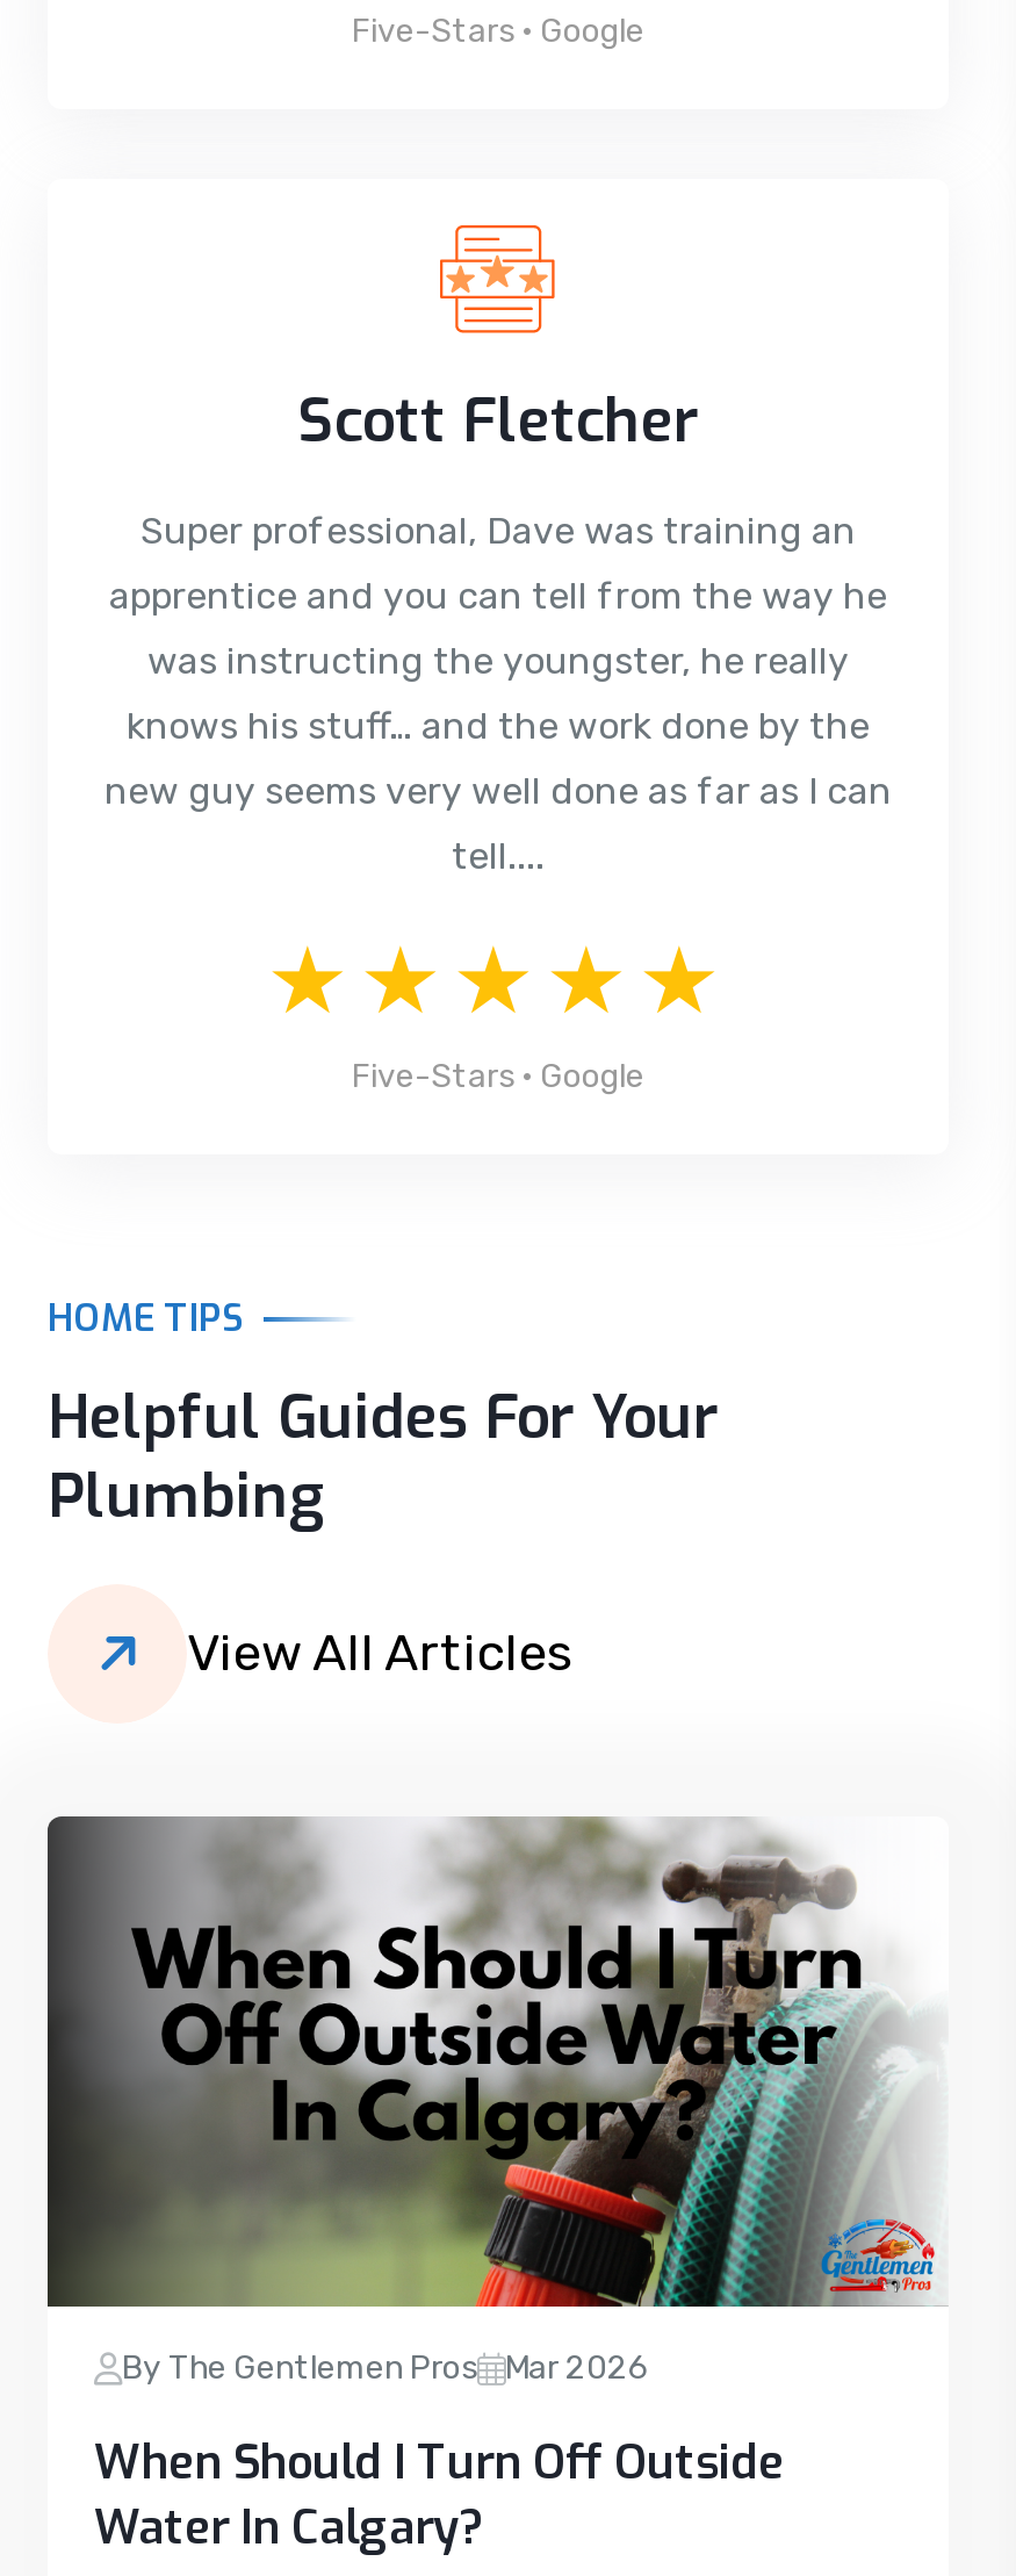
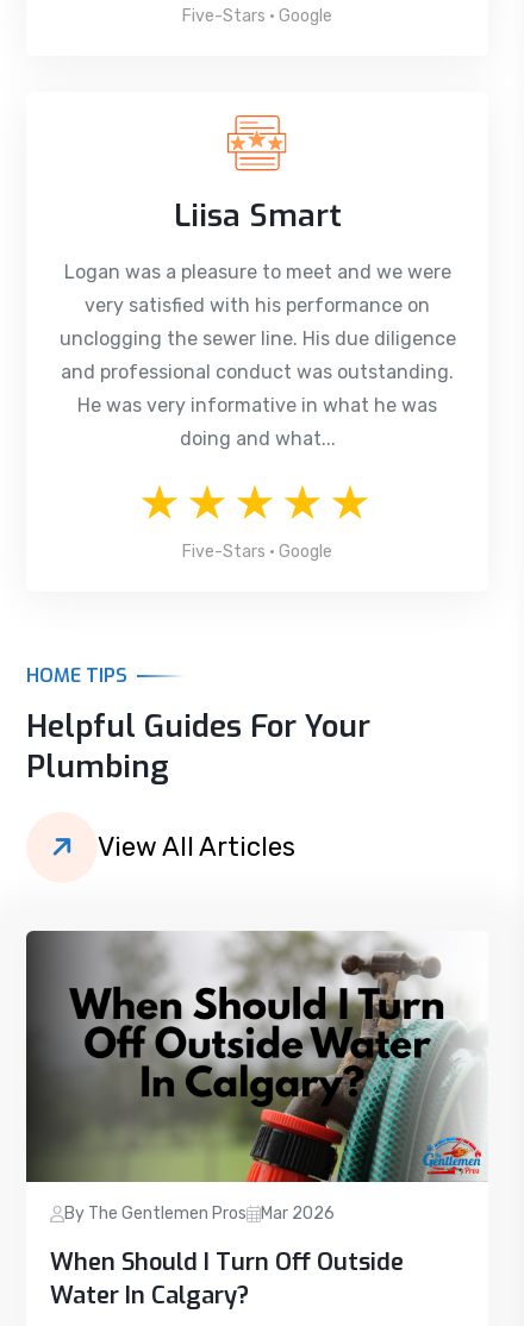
- Scott Fletcher
+ Liisa Smart

- Super professional, Dave was training an
+ Logan was a pleasure to meet and we were

- apprentice and you can tell from the way he
+ very satisfied with his performance on

- was instructing the youngster, he really
+ unclogging the sewer line. His due diligence

- knows his stuff… and the work done by the
+ and professional conduct was outstanding.

- new guy seems very well done as far as I can
+ He was very informative in what he was

- tell....
+ doing and what...
